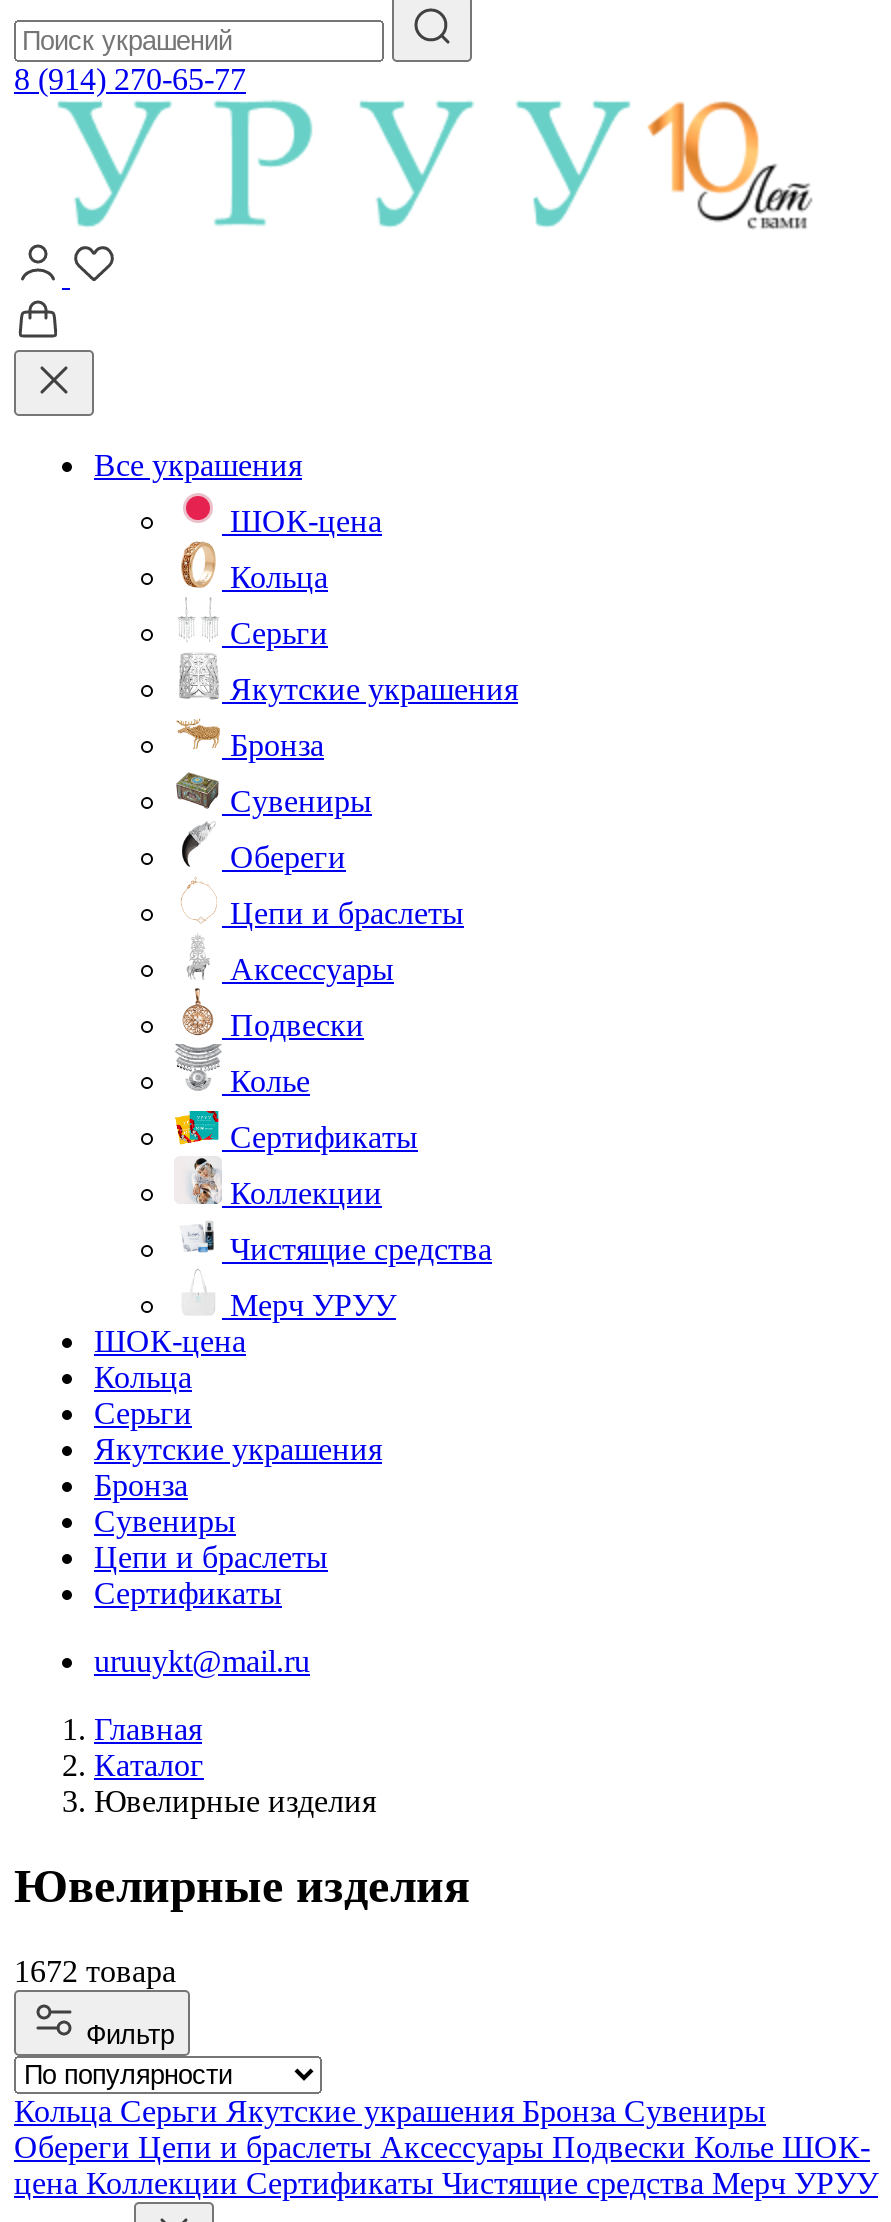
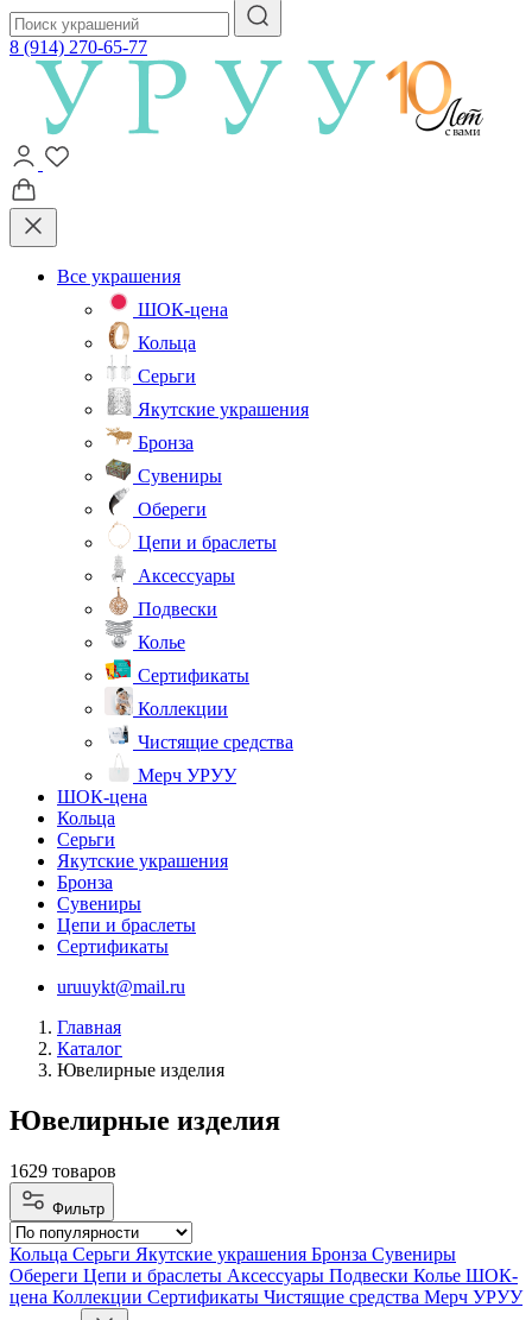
- 1672 товара
+ 1629 товаров
